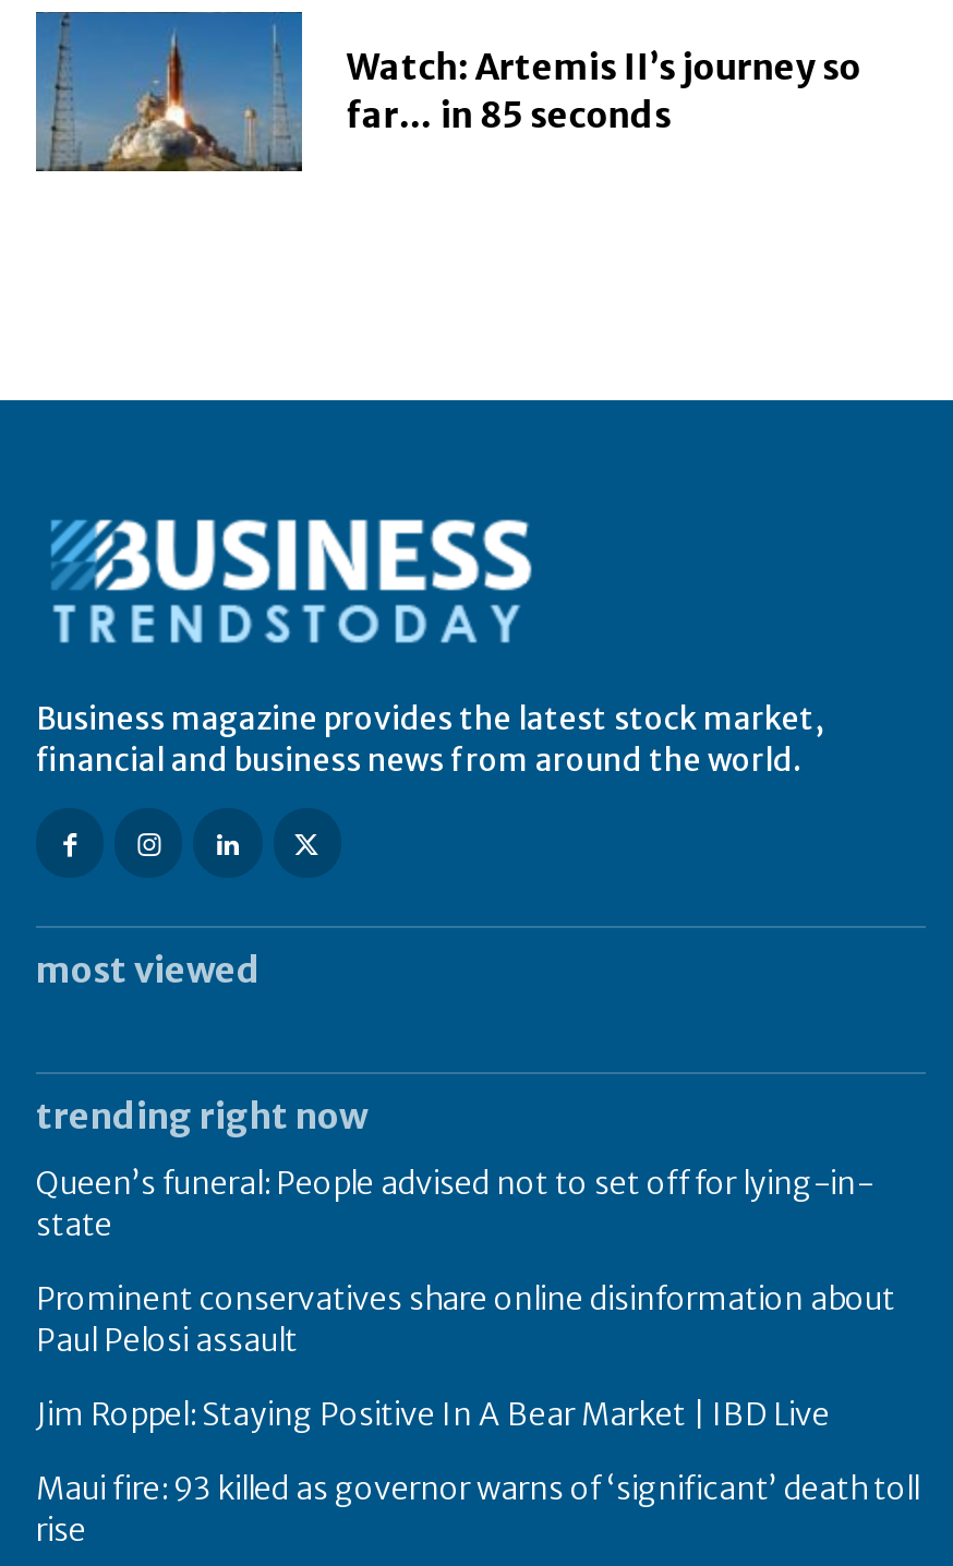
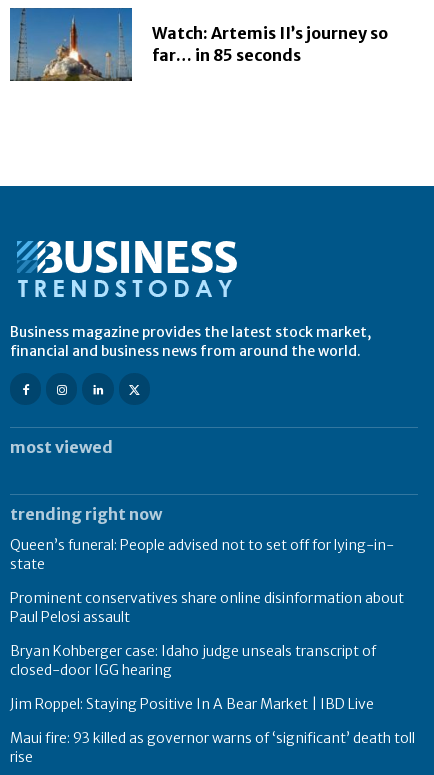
+ Bryan Kohberger case: Idaho judge unseals transcript of
+ closed-door IGG hearing
